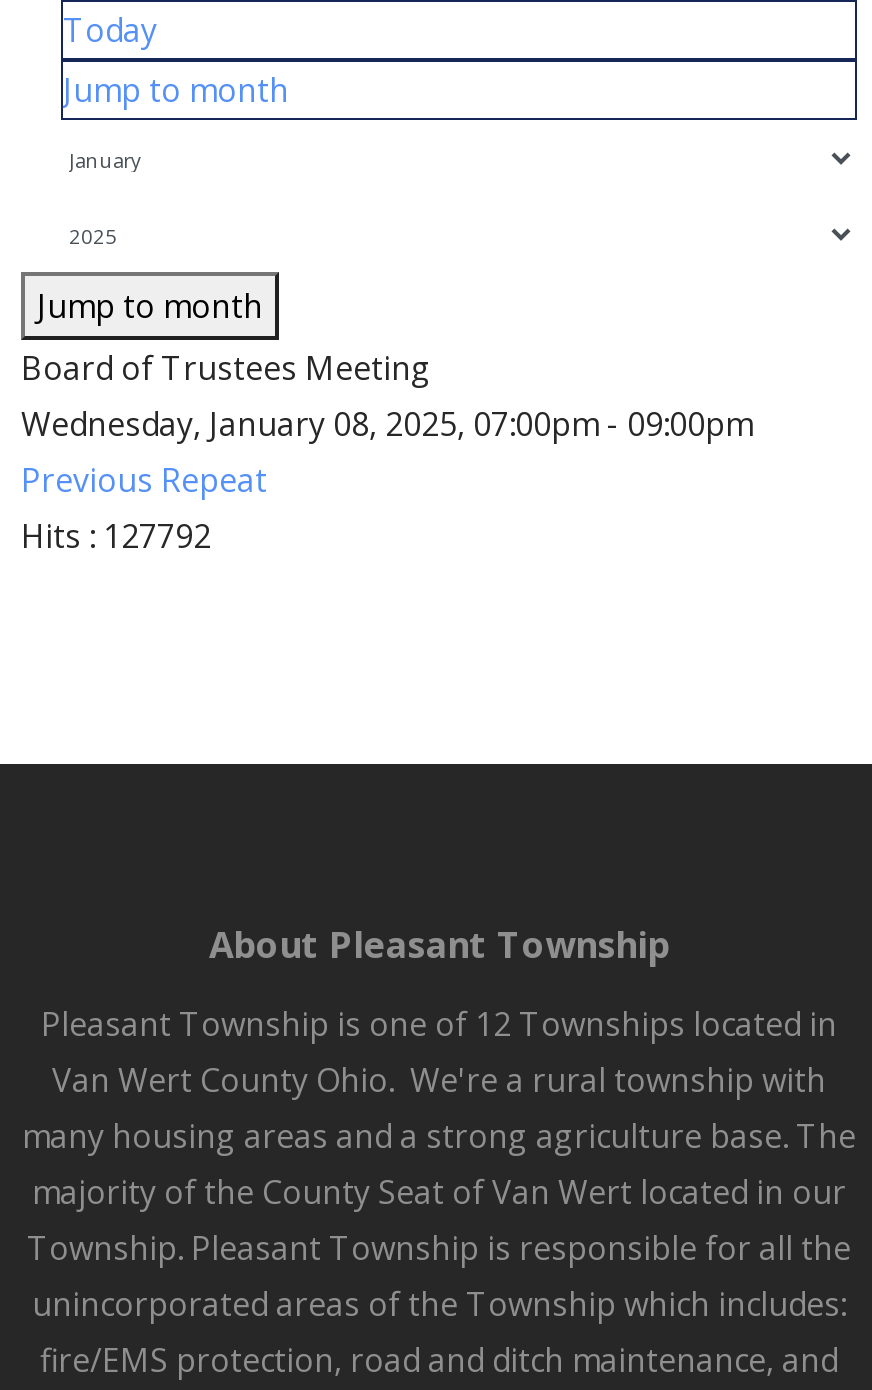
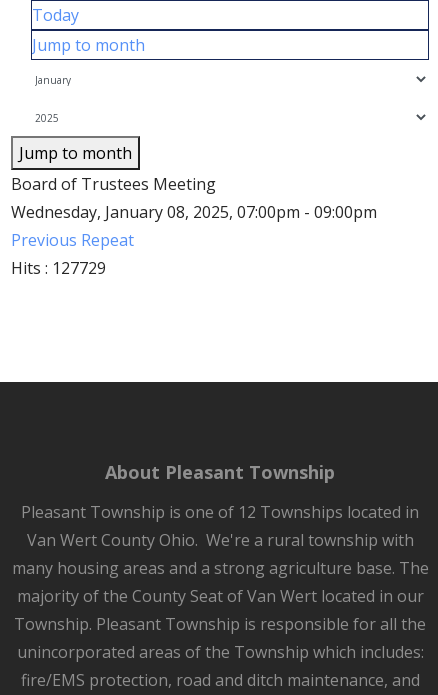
- Hits: 127792
+ Hits: 127729
